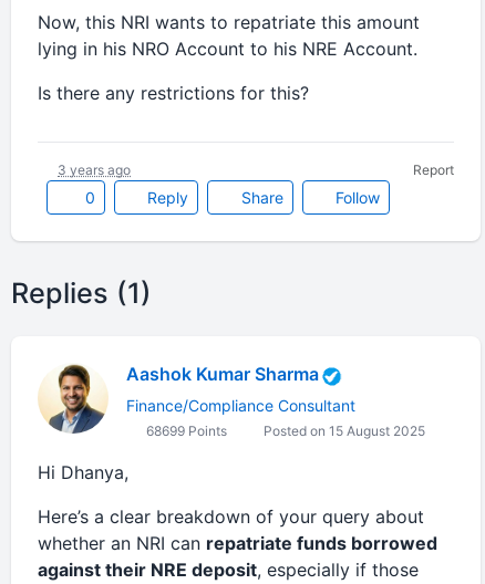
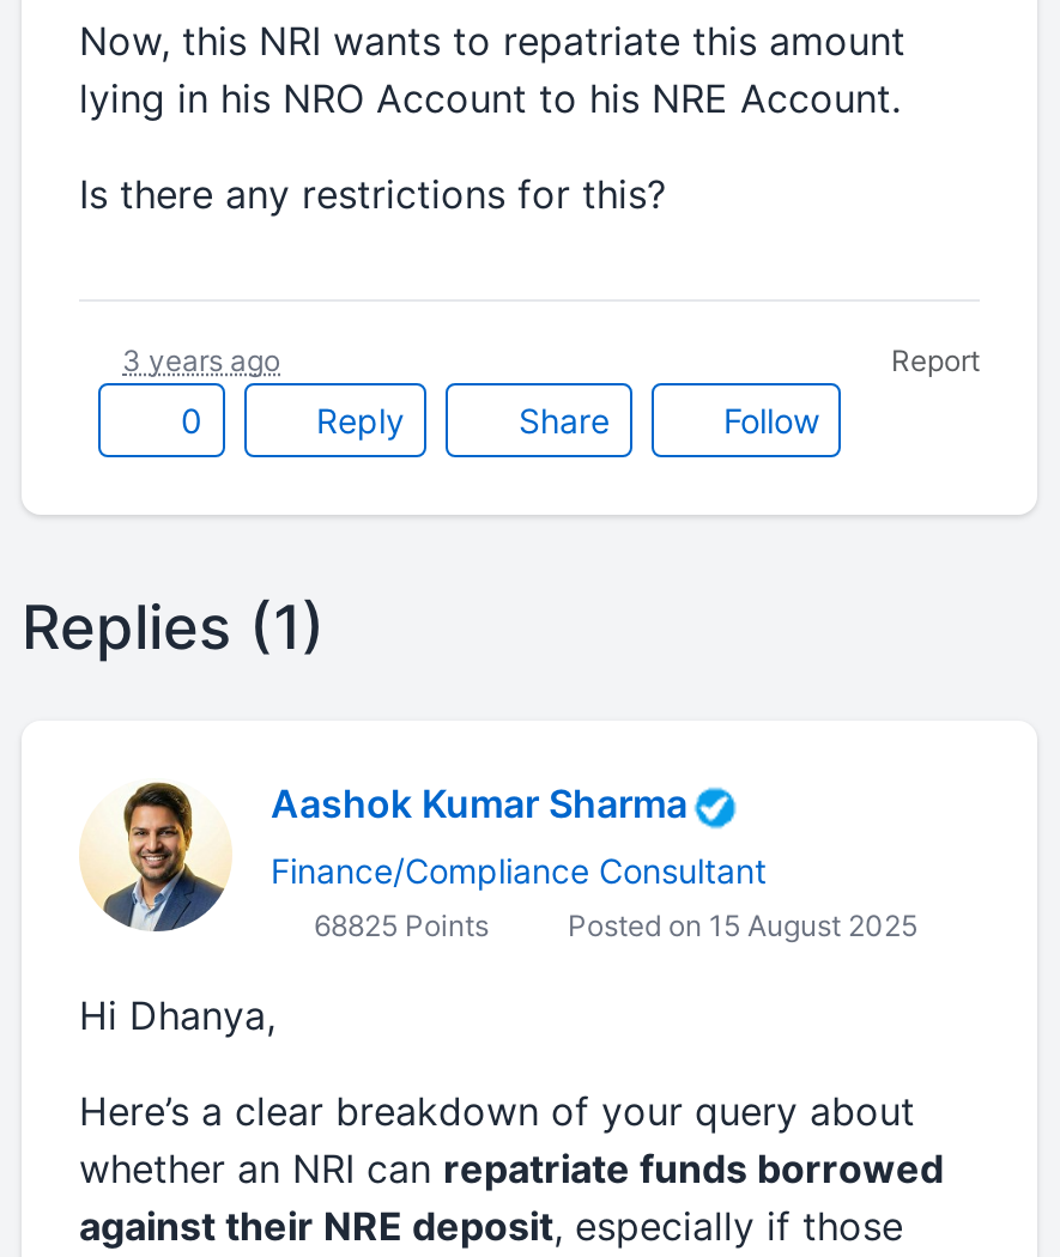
- 68699 Points Posted on 15 August 2025
+ 68825 Points Posted on 15 August 2025
